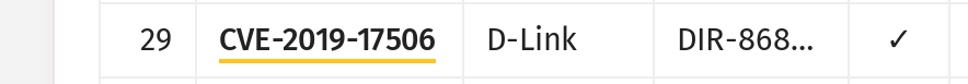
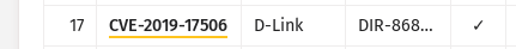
- 29 CVE-2019-17506 D-Link
+ 17 CVE-2019-17506 D-Link
